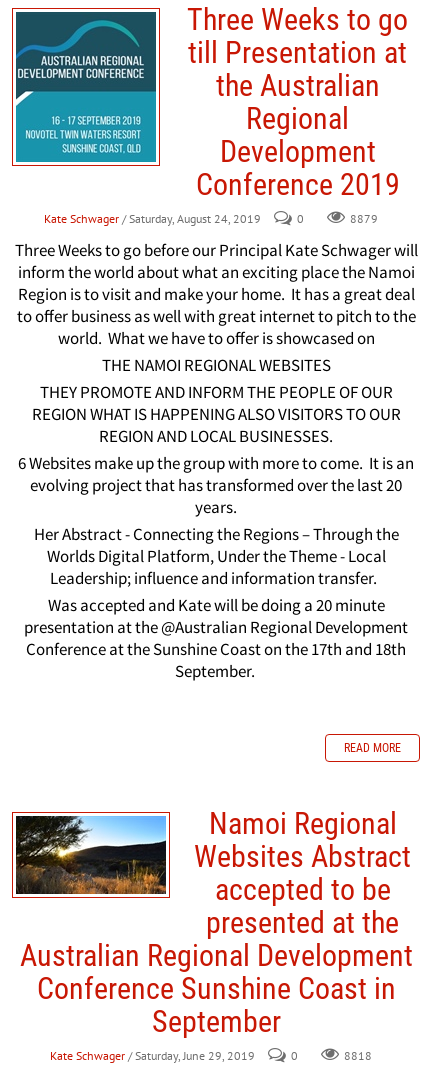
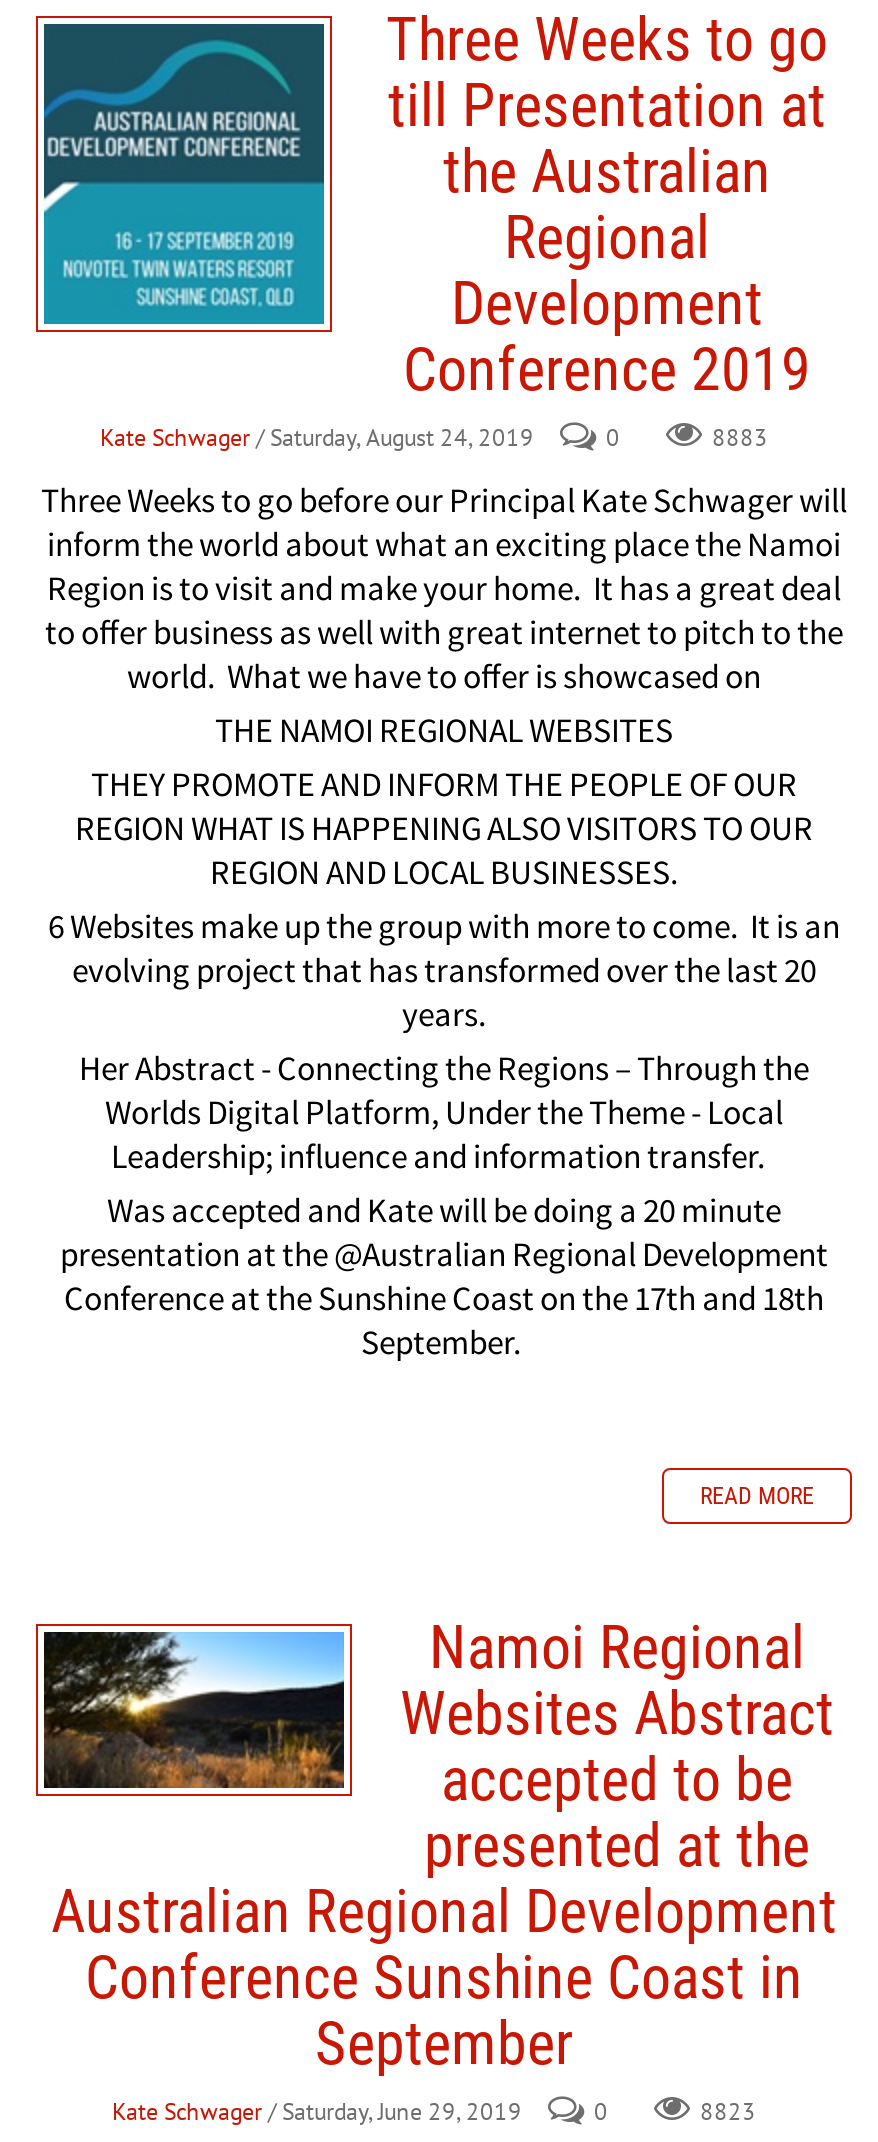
- 8879
+ 8883

- 8818
+ 8823
